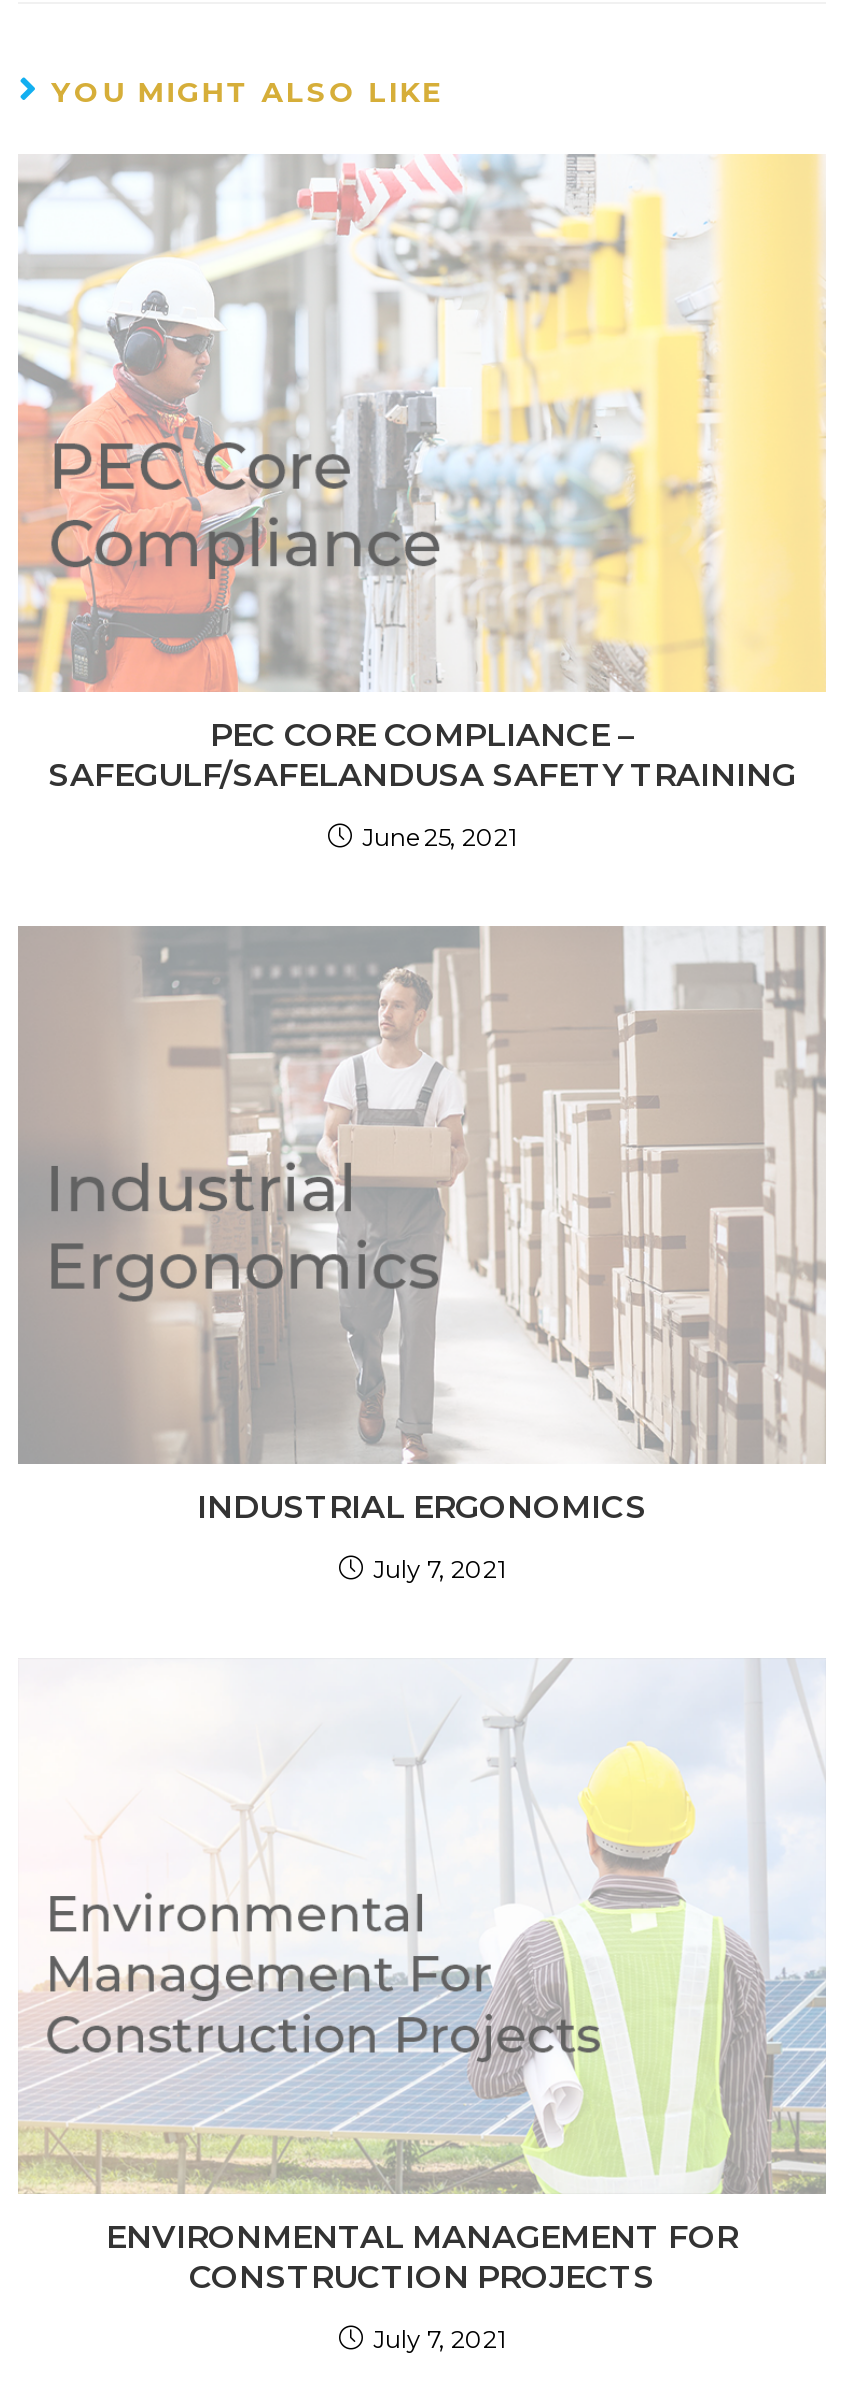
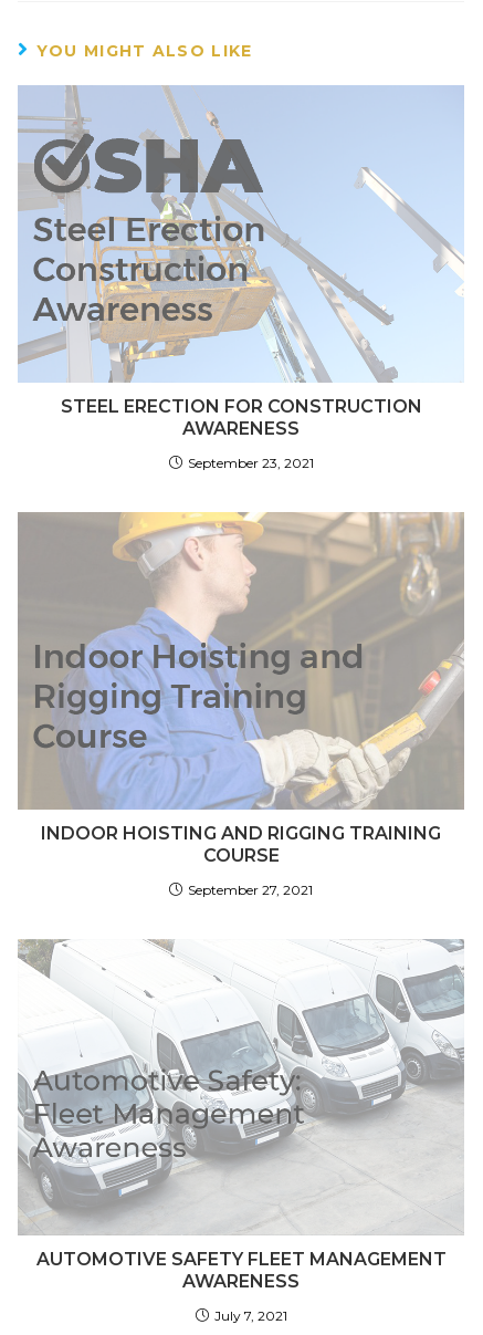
- [image]
- PEC CORE COMPLIANCE –
- SAFEGULF/SAFELANDUSA SAFETY TRAINING
+ [image]
+ STEEL ERECTION FOR CONSTRUCTION
+ AWARENESS

- June 25, 2021
+ September 23, 2021

- [image]
- INDUSTRIAL ERGONOMICS
+ [image]
+ INDOOR HOISTING AND RIGGING TRAINING
+ COURSE

- July 7, 2021
+ September 27, 2021

- [image]
- ENVIRONMENTAL MANAGEMENT FOR
- CONSTRUCTION PROJECTS
+ [image]
+ AUTOMOTIVE SAFETY FLEET MANAGEMENT
+ AWARENESS
